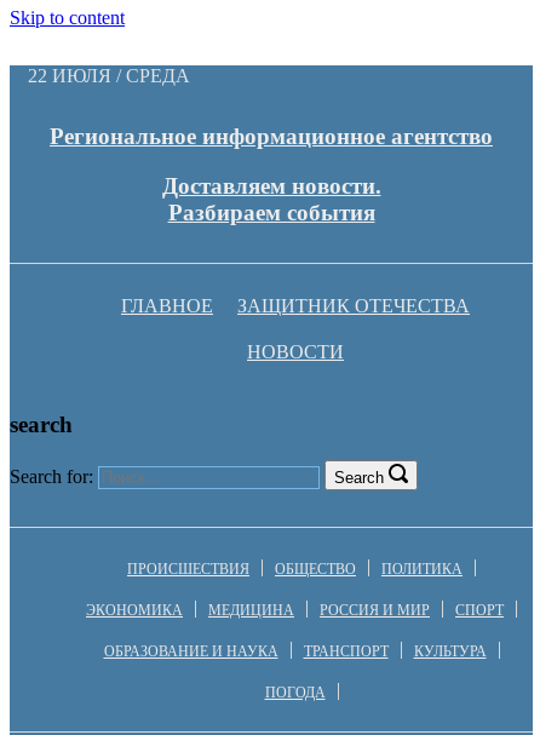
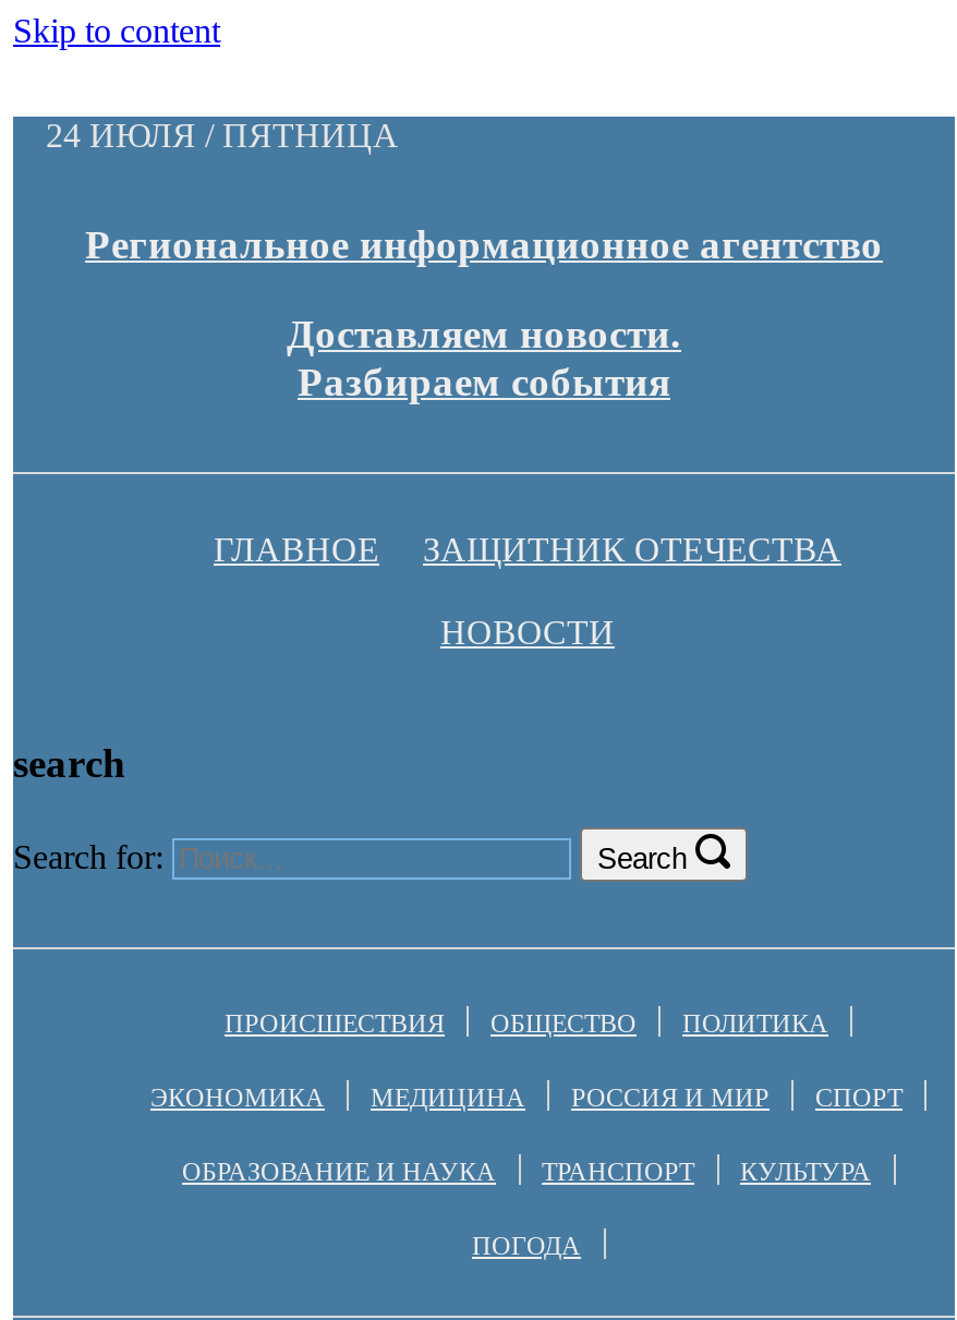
- 22 ИЮЛЯ / СРЕДА
+ 24 ИЮЛЯ / ПЯТНИЦА
